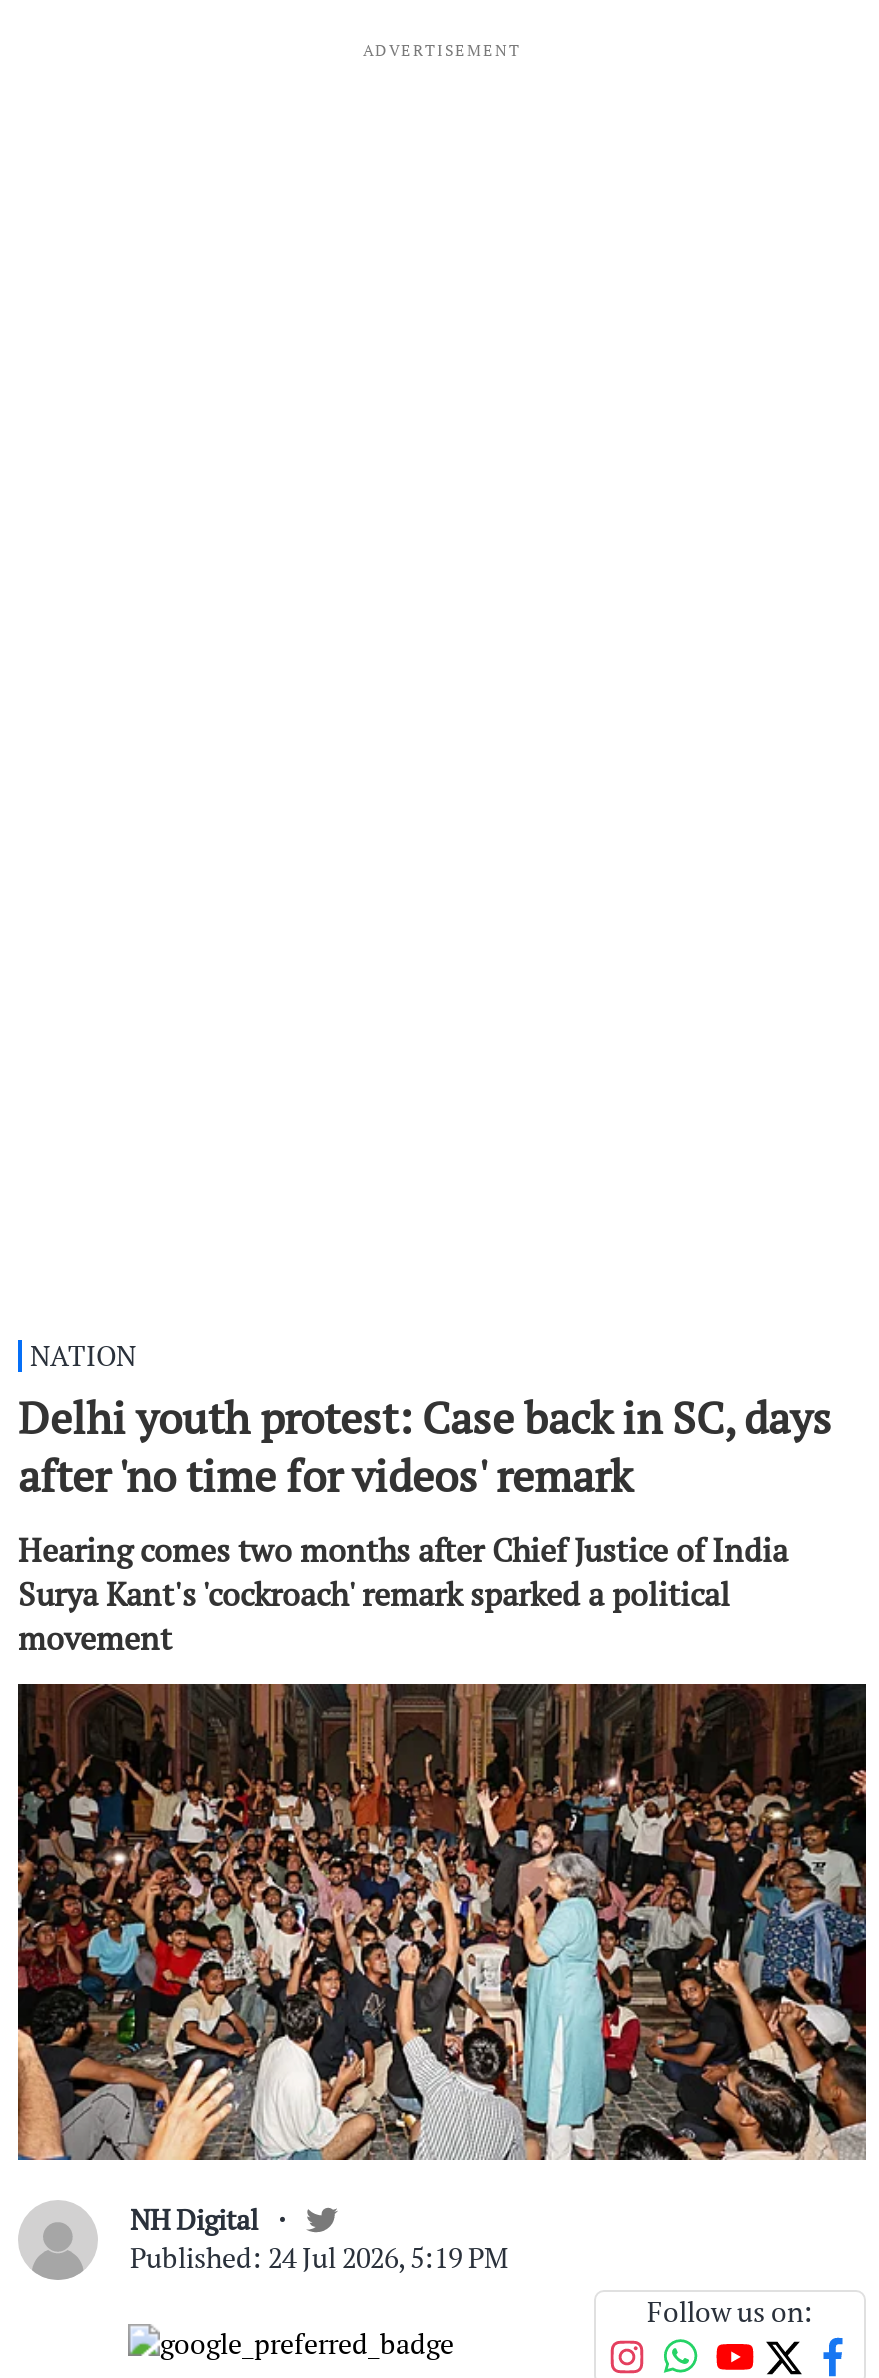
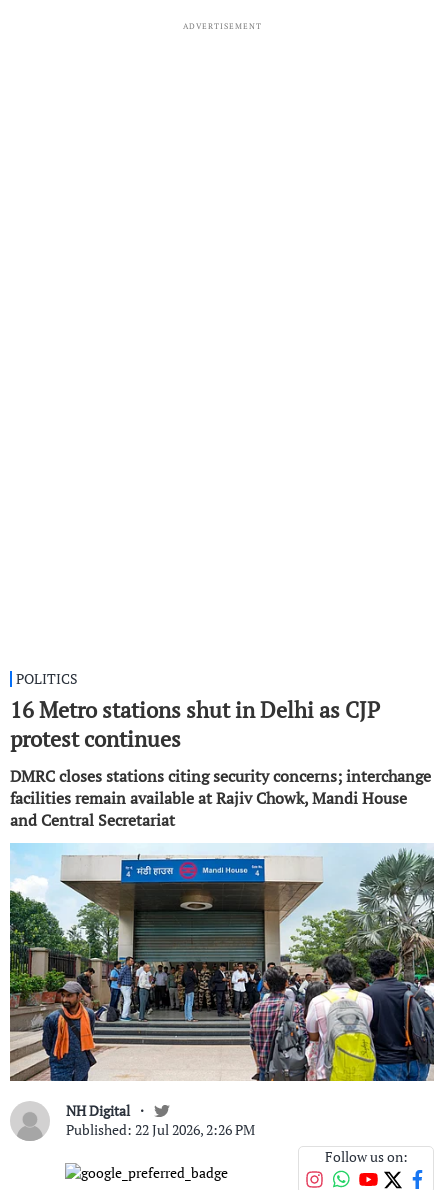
- NATION
- Delhi youth protest: Case back in SC, days
- after 'no time for videos' remark
- Hearing comes two months after Chief Justice of India
- Surya Kant's 'cockroach' remark sparked a political
- movement
+ POLITICS
+ 16 Metro stations shut in Delhi as CJP
+ protest continues
+ DMRC closes stations citing security concerns; interchange
+ facilities remain available at Rajiv Chowk, Mandi House
+ and Central Secretariat

- [image]
- Published: 24 Jul 2026, 5:19 PM
+ [image]
+ Published: 22 Jul 2026, 2:26 PM
